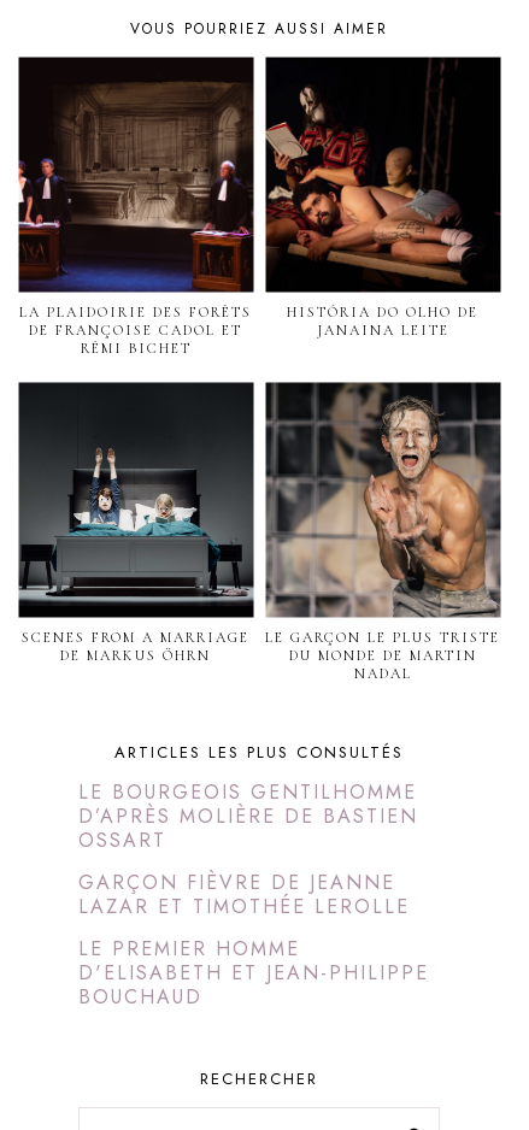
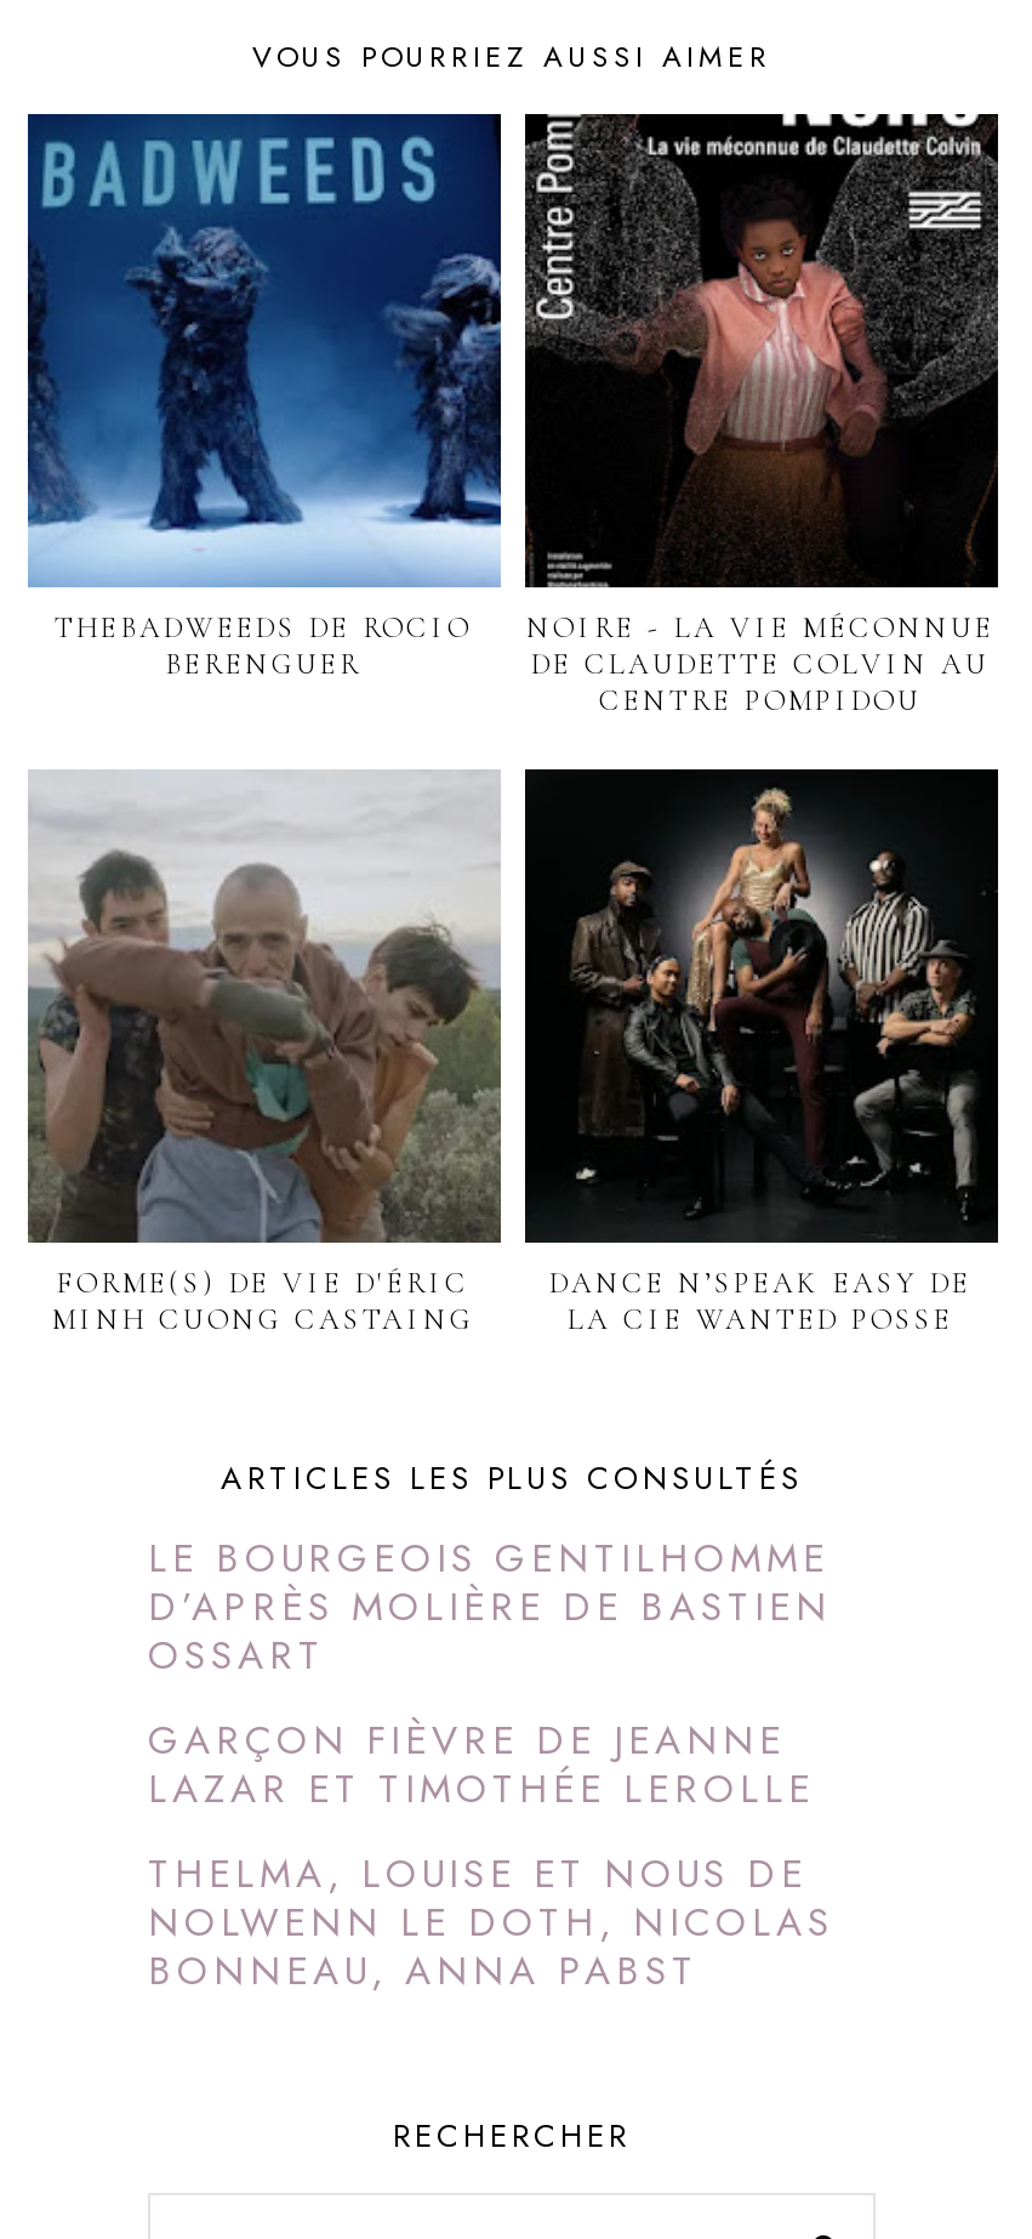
- [image]
- LA PLAIDOIRIE DES FORÊTS
- DE FRANÇOISE CADOL ET
- RÉMI BICHET
+ [image]
+ THEBADWEEDS DE ROCIO
+ BERENGUER

- [image]
- HISTÓRIA DO OLHO DE
- JANAINA LEITE
+ [image]
+ NOIRE - LA VIE MÉCONNUE
+ DE CLAUDETTE COLVIN AU
+ CENTRE POMPIDOU

- [image]
- SCENES FROM A MARRIAGE
- DE MARKUS ÖHRN
+ [image]
+ FORME(S) DE VIE D'ÉRIC
+ MINH CUONG CASTAING

- [image]
- LE GARÇON LE PLUS TRISTE
- DU MONDE DE MARTIN
- NADAL
+ [image]
+ DANCE N’SPEAK EASY DE
+ LA CIE WANTED POSSE

- LE PREMIER HOMME
- D'ELISABETH ET JEAN-PHILIPPE
- BOUCHAUD
+ THELMA, LOUISE ET NOUS DE
+ NOLWENN LE DOTH, NICOLAS
+ BONNEAU, ANNA PABST
